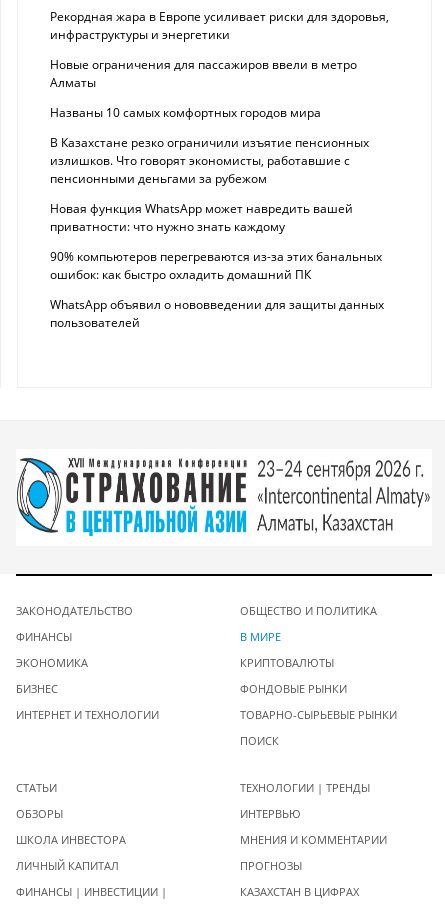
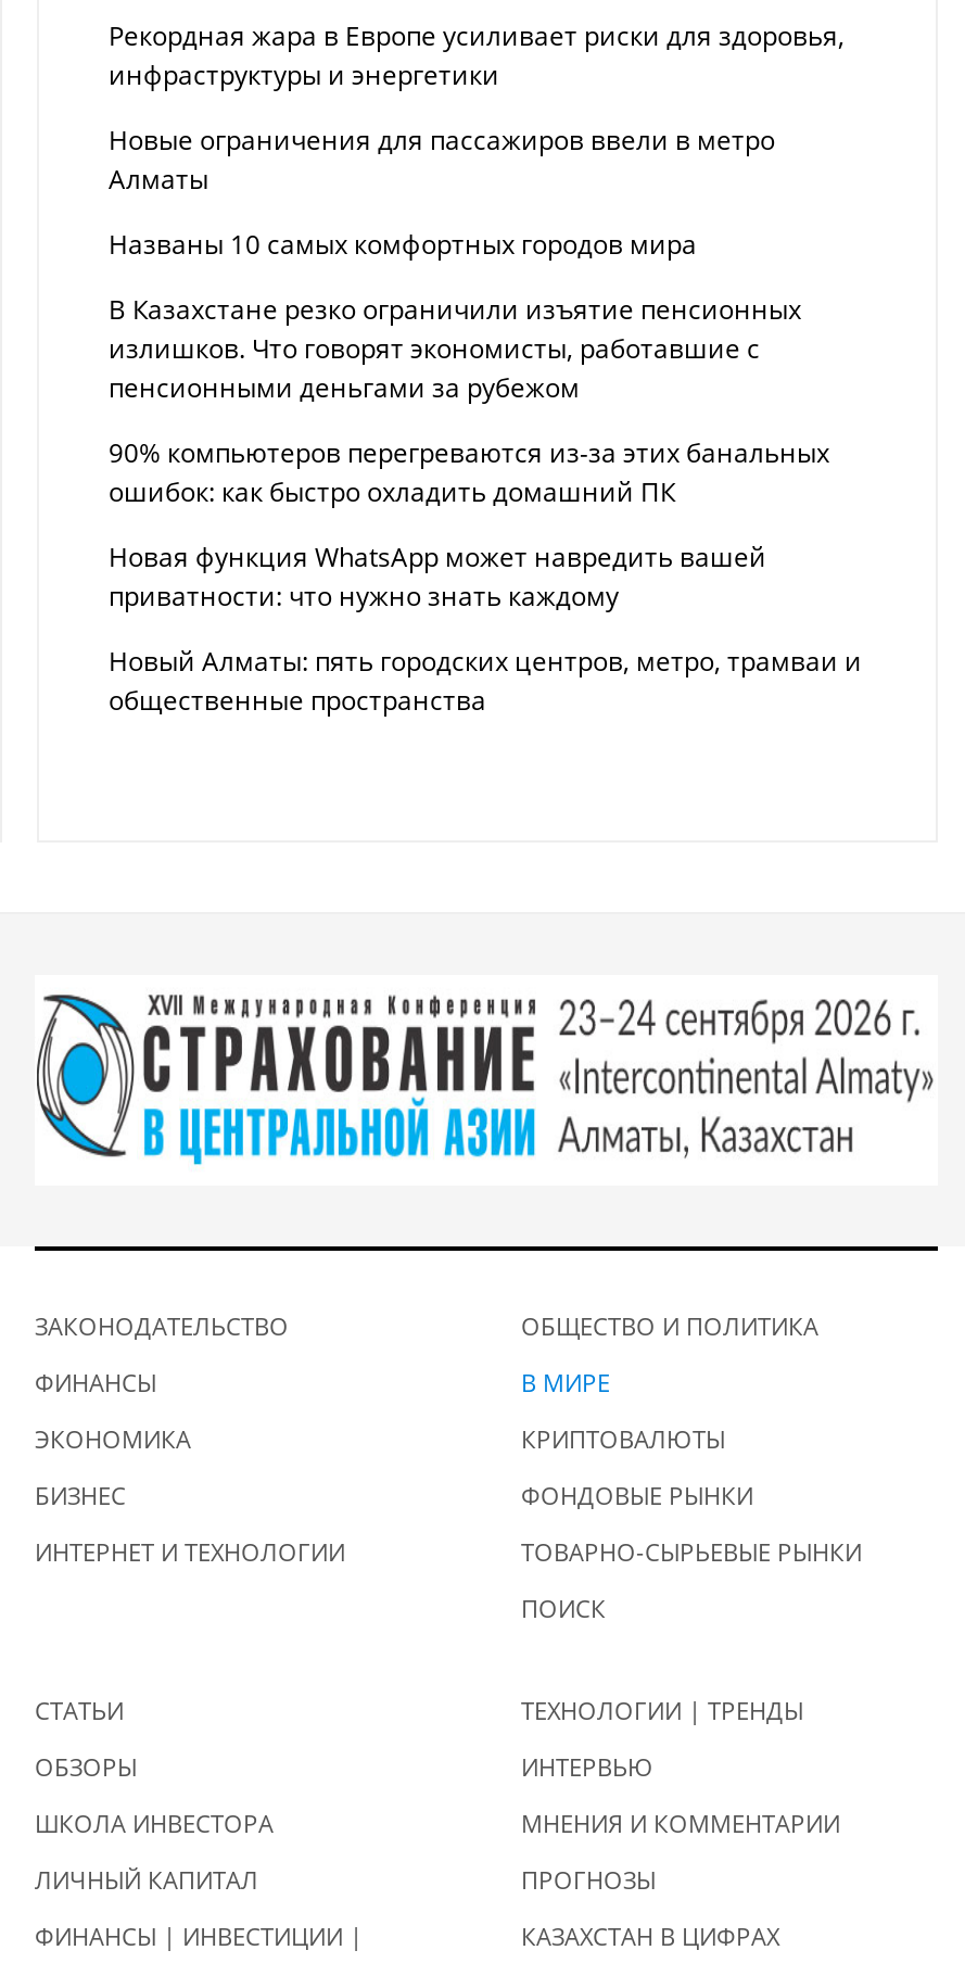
moved down: Новая функция WhatsApp может навредить вашей | приватности: что нужно знать каждому

moved up: 90% компьютеров перегреваются из-за этих банальных | ошибок: как быстро охладить домашний ПК

- WhatsApp объявил о нововведении для защиты данных
- пользователей
+ Новый Алматы: пять городских центров, метро, трамваи и
+ общественные пространства
